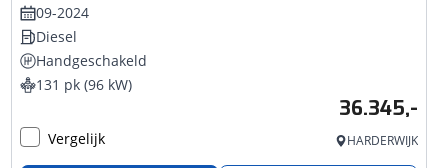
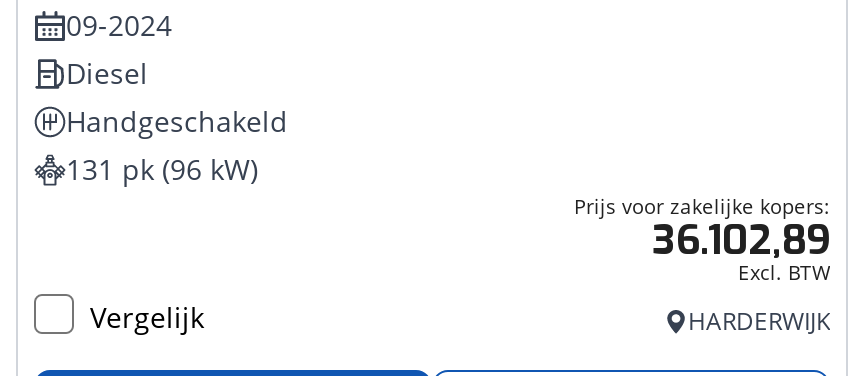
- 36.345,-
+ Prijs voor zakelijke kopers:
+ 36.102,89
+ Excl. BTW
